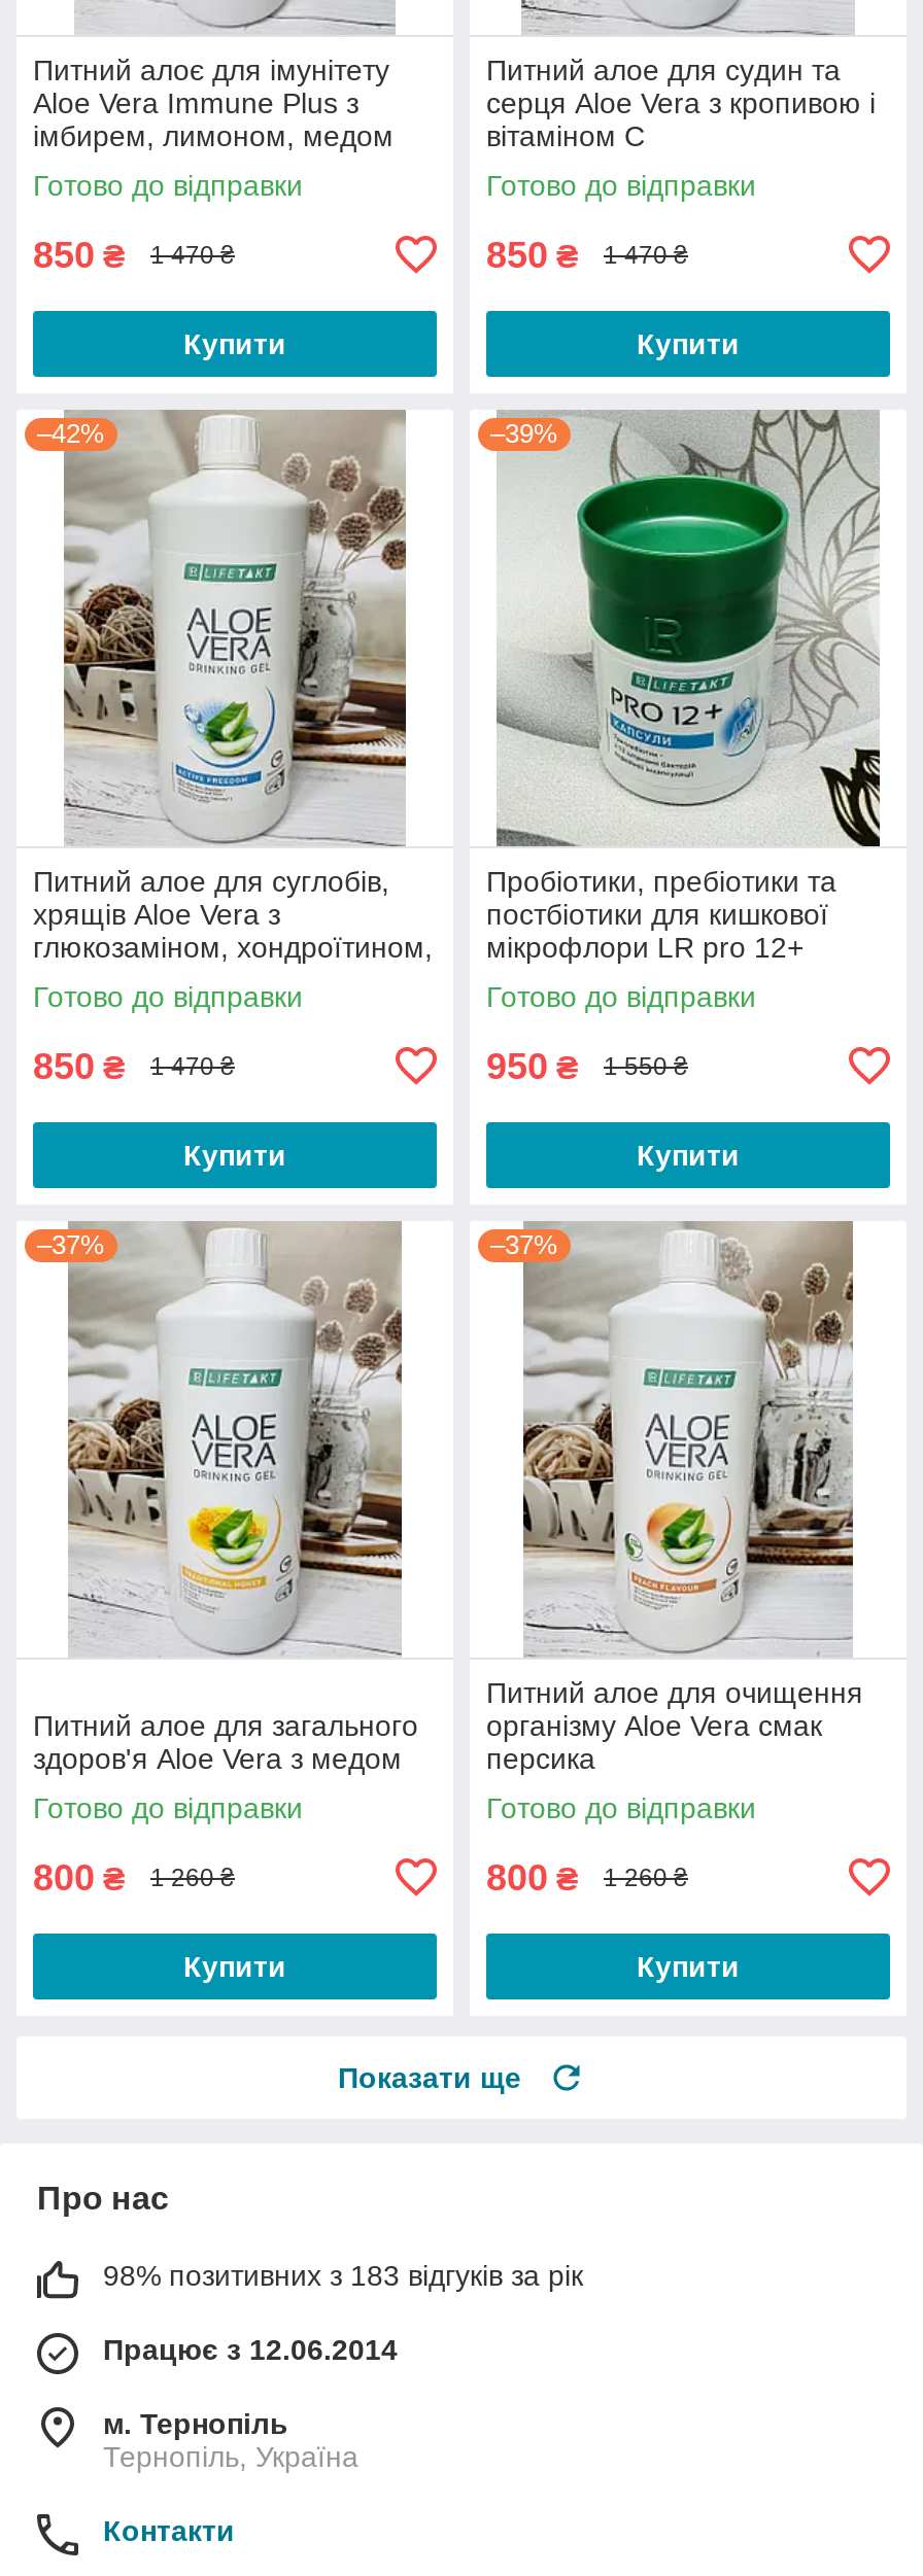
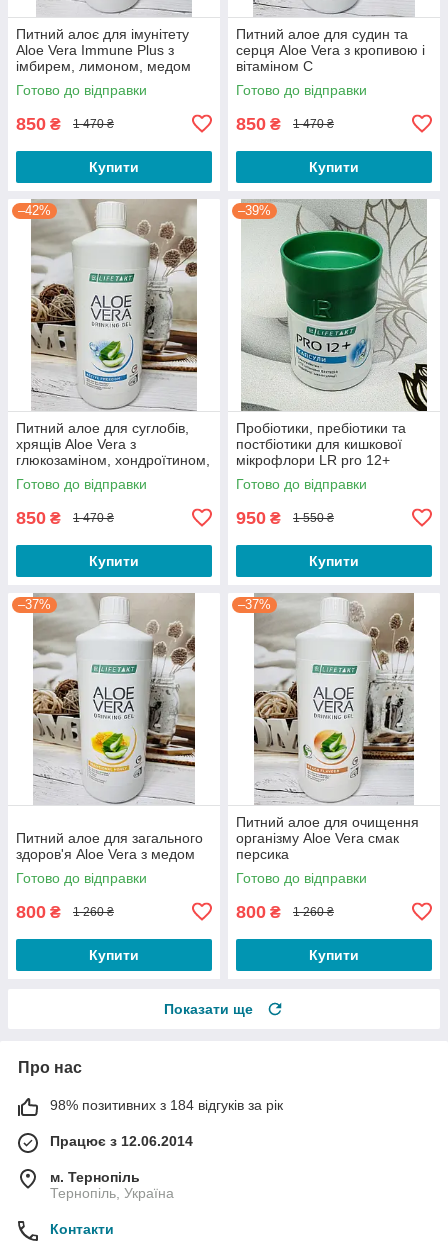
- 98% позитивних з 183 відгуків за рік
+ 98% позитивних з 184 відгуків за рік
